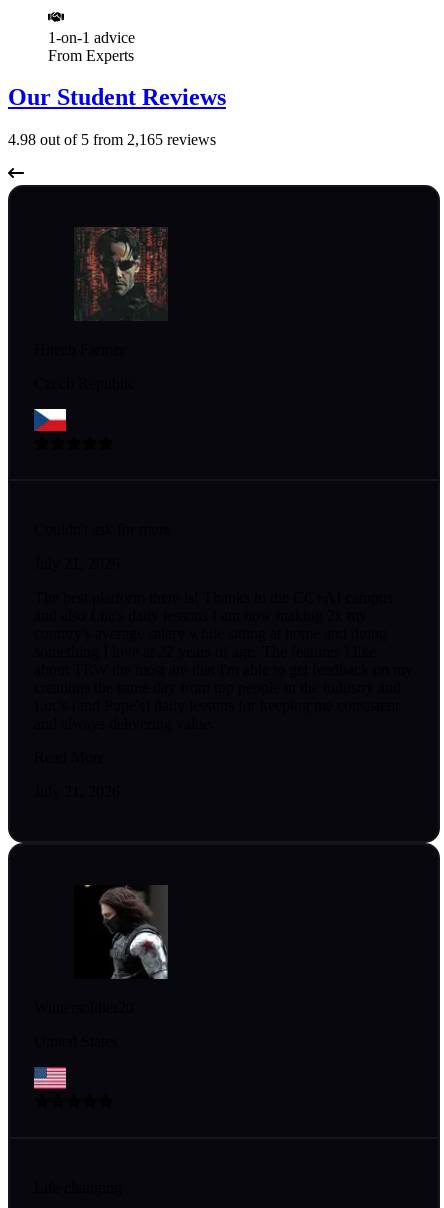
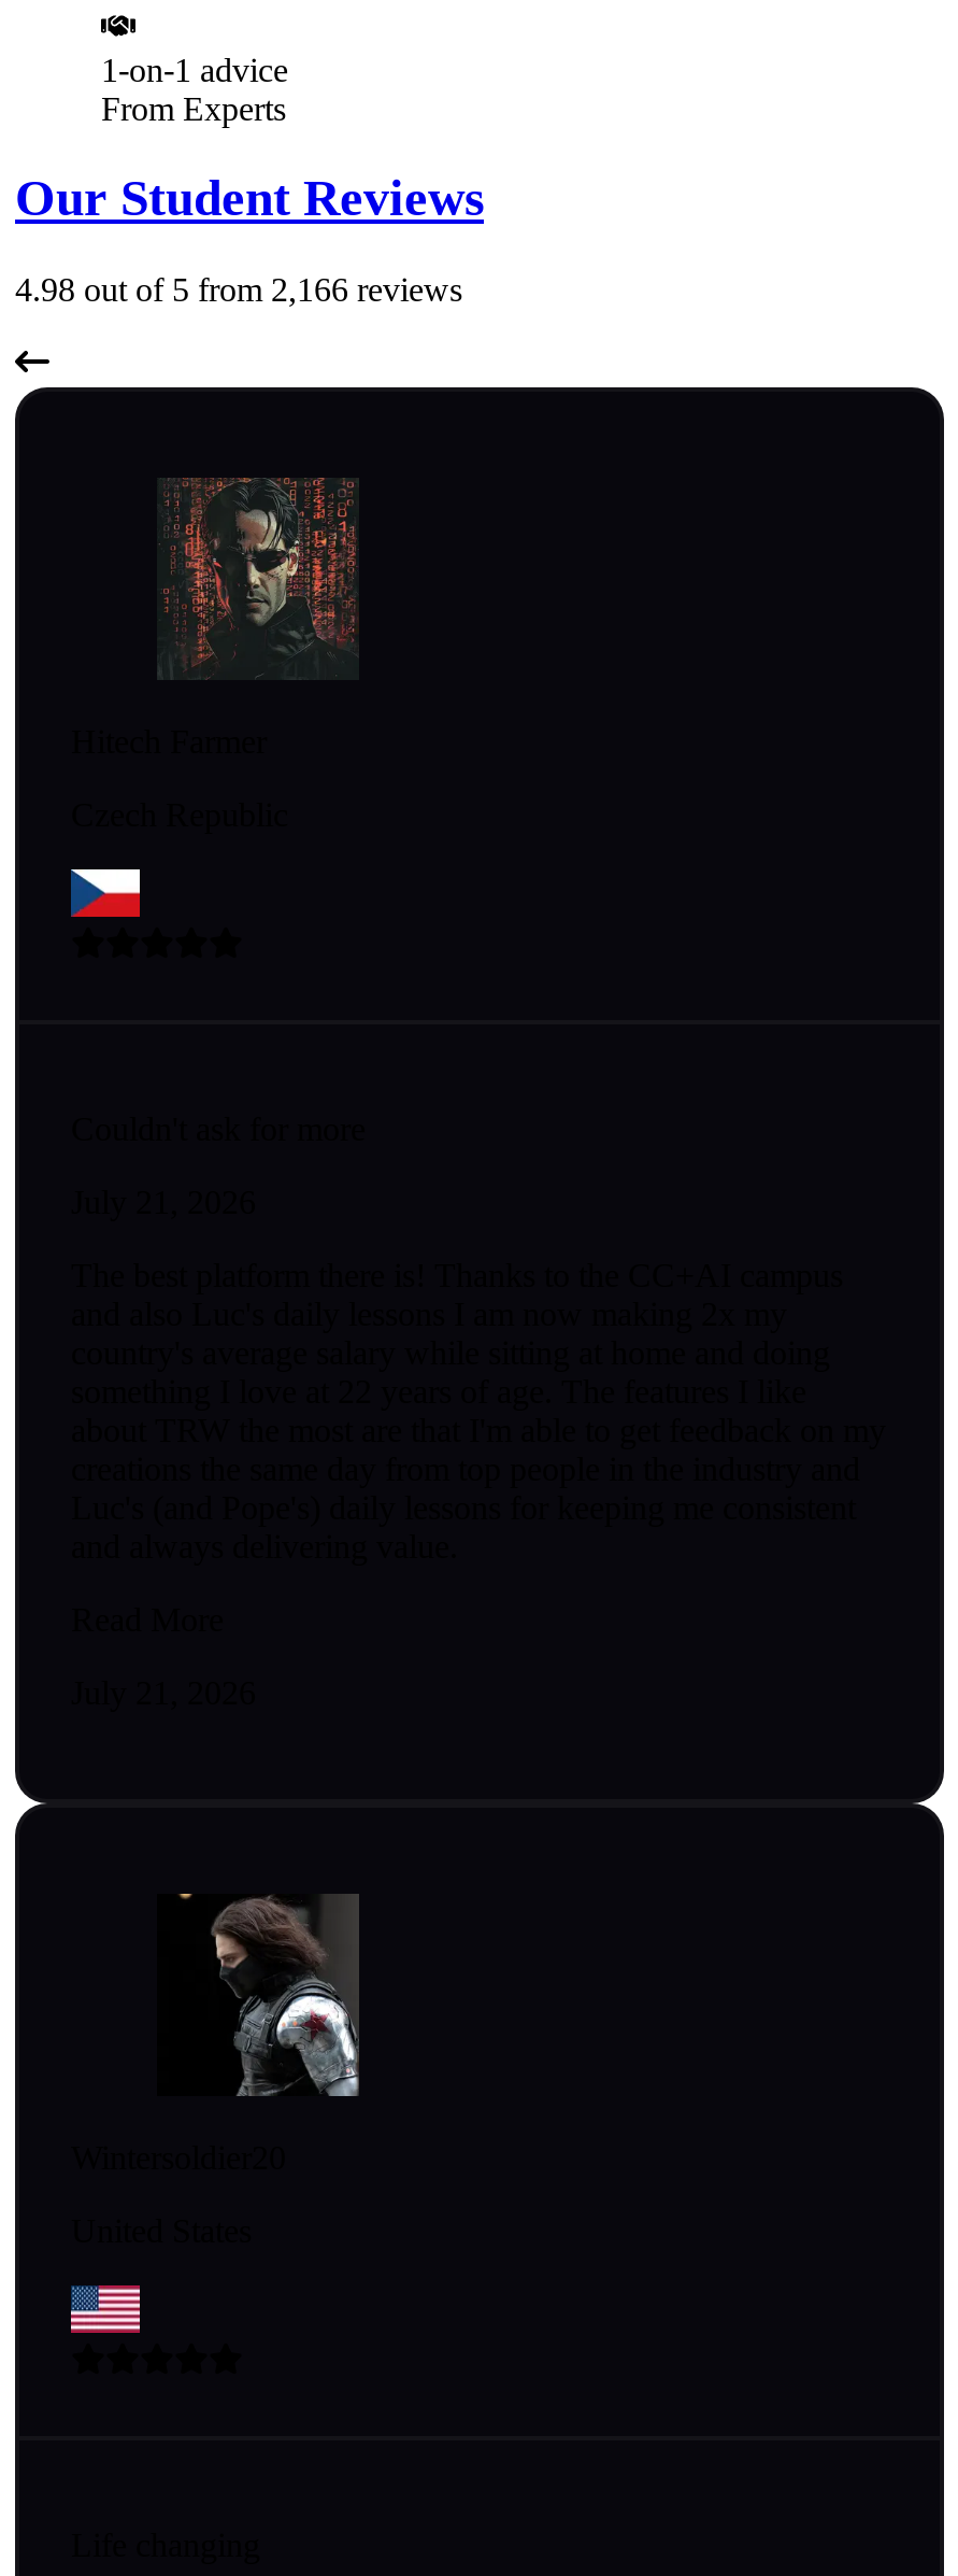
- 4.98 out of 5 from 2,165 reviews
+ 4.98 out of 5 from 2,166 reviews
